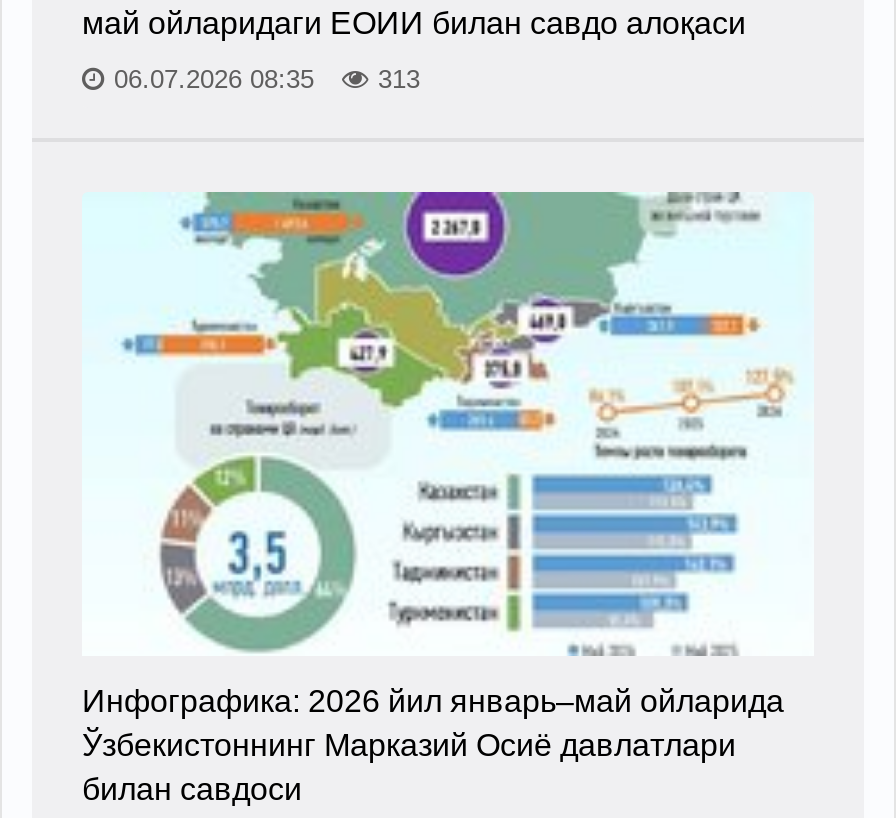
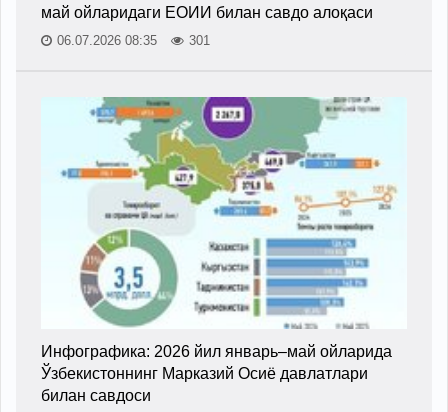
- 06.07.2026 08:35 313
+ 06.07.2026 08:35 301
